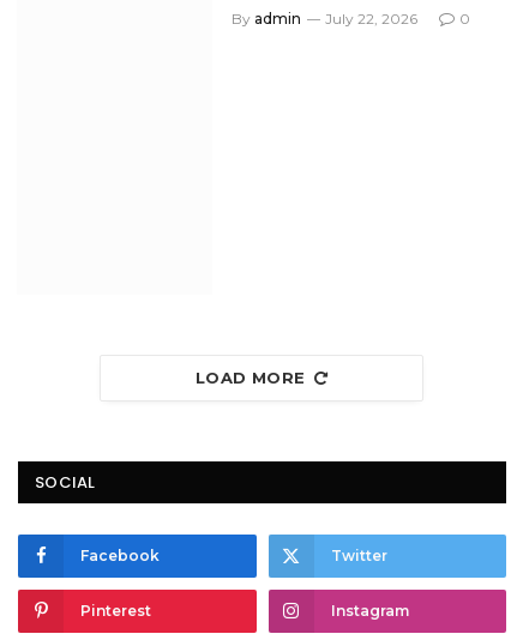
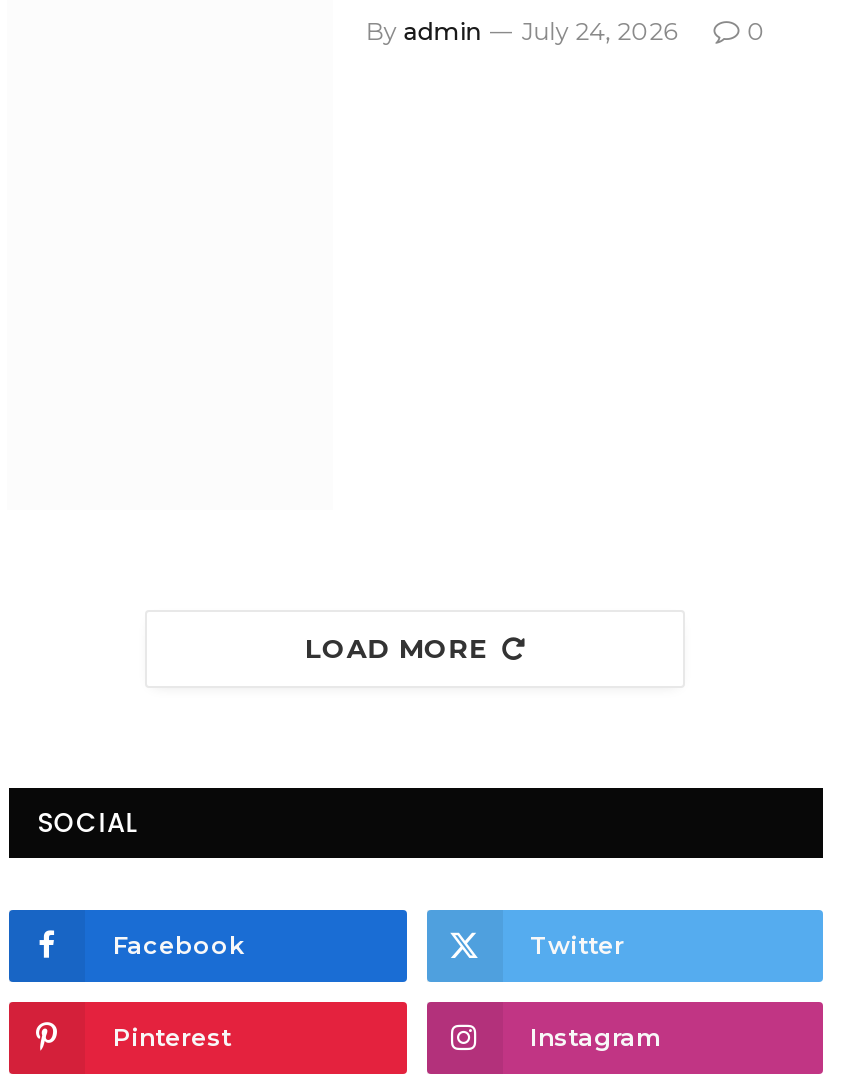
- By admin July 22, 2026
+ By admin July 24, 2026
